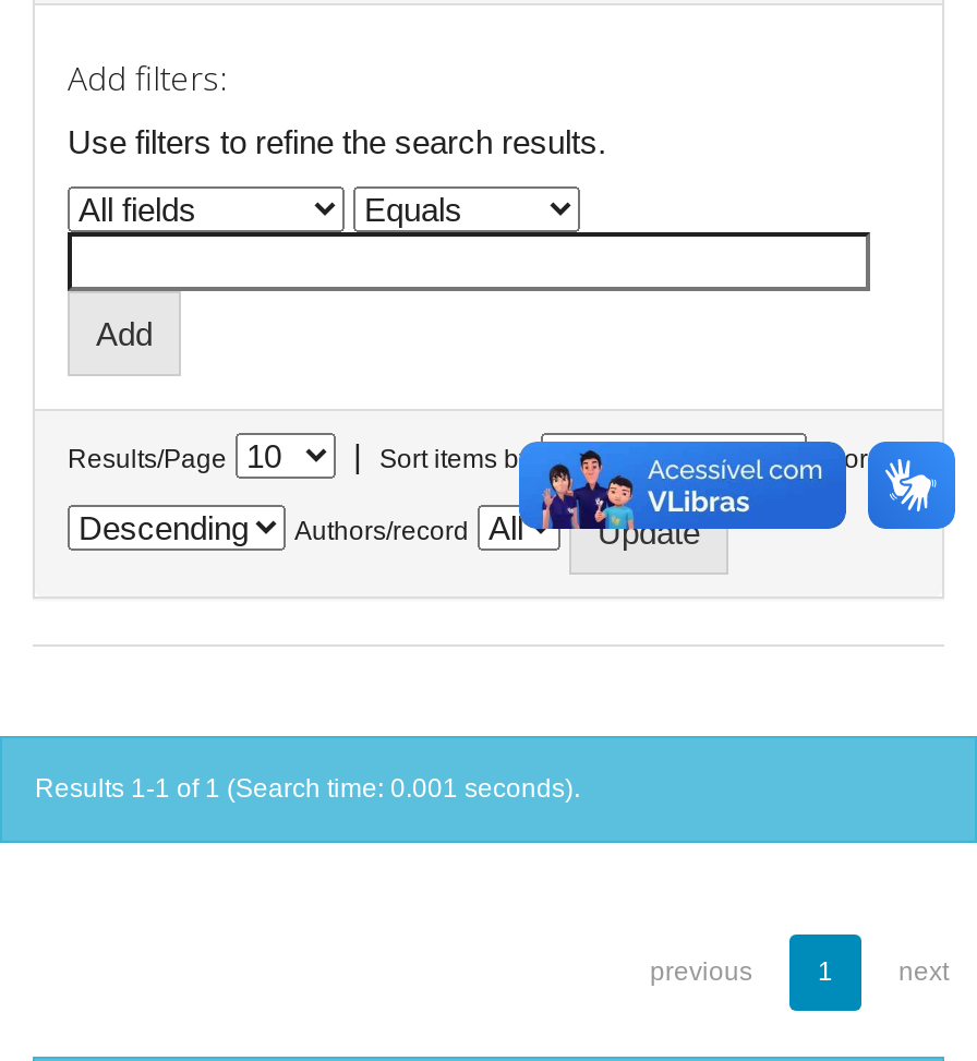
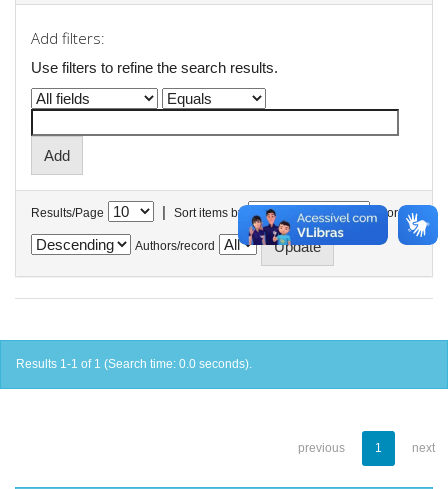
- Results 1-1 of 1 (Search time: 0.001 seconds).
+ Results 1-1 of 1 (Search time: 0.0 seconds).
